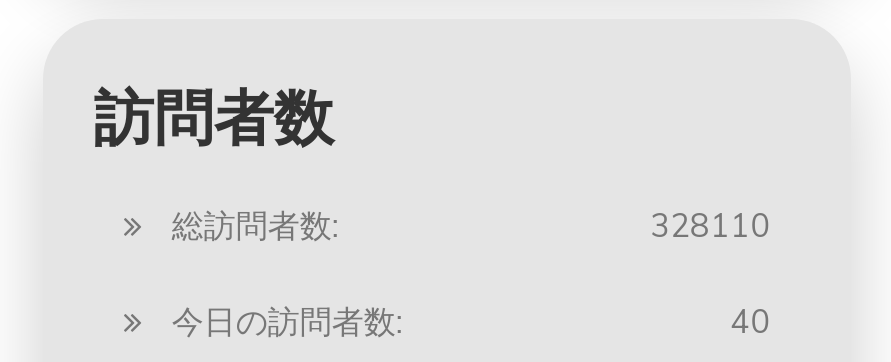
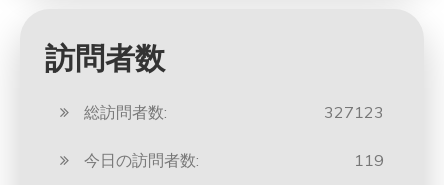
- 328110
+ 327123

- 40
+ 119
